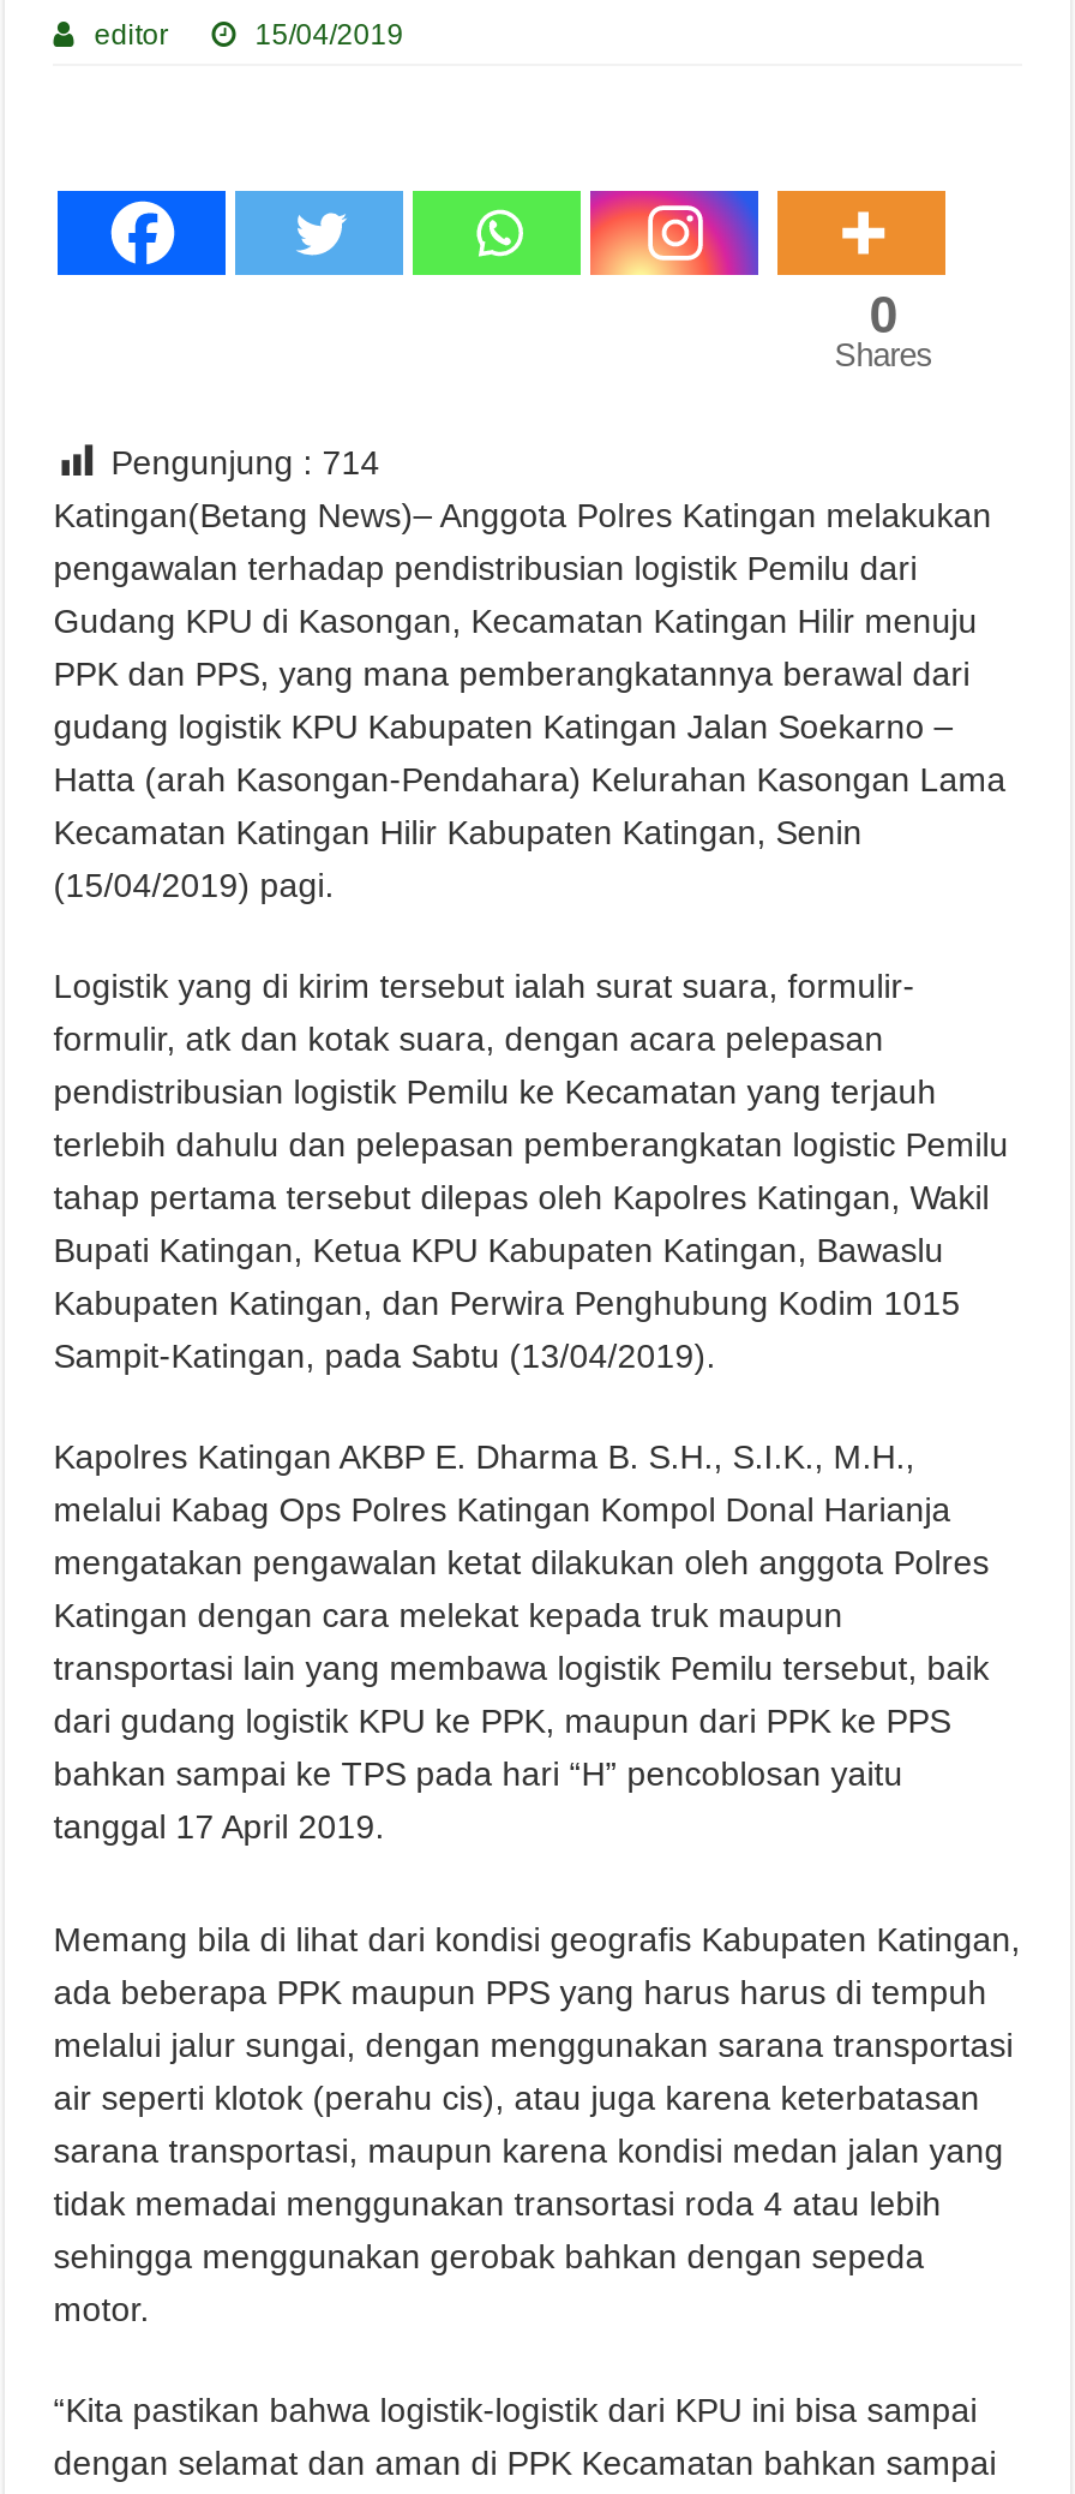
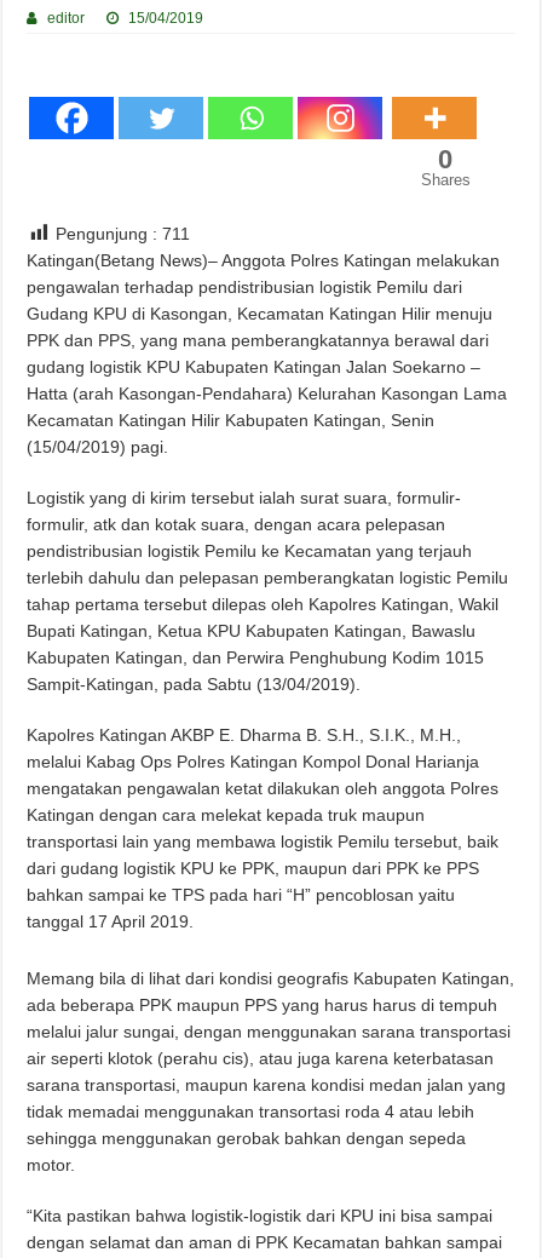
- Pengunjung : 714
+ Pengunjung : 711
